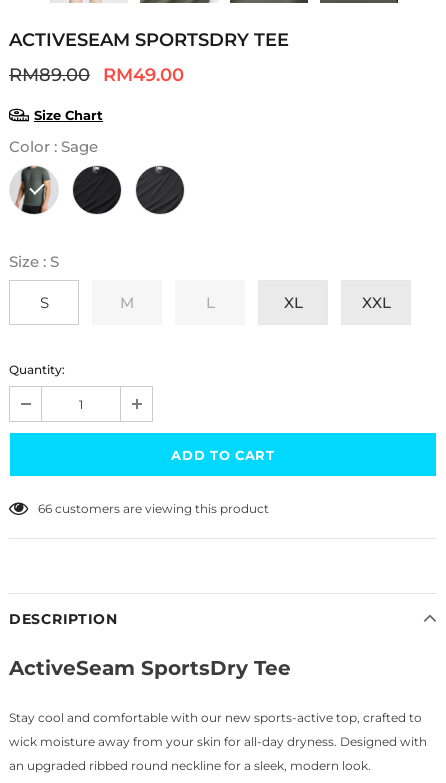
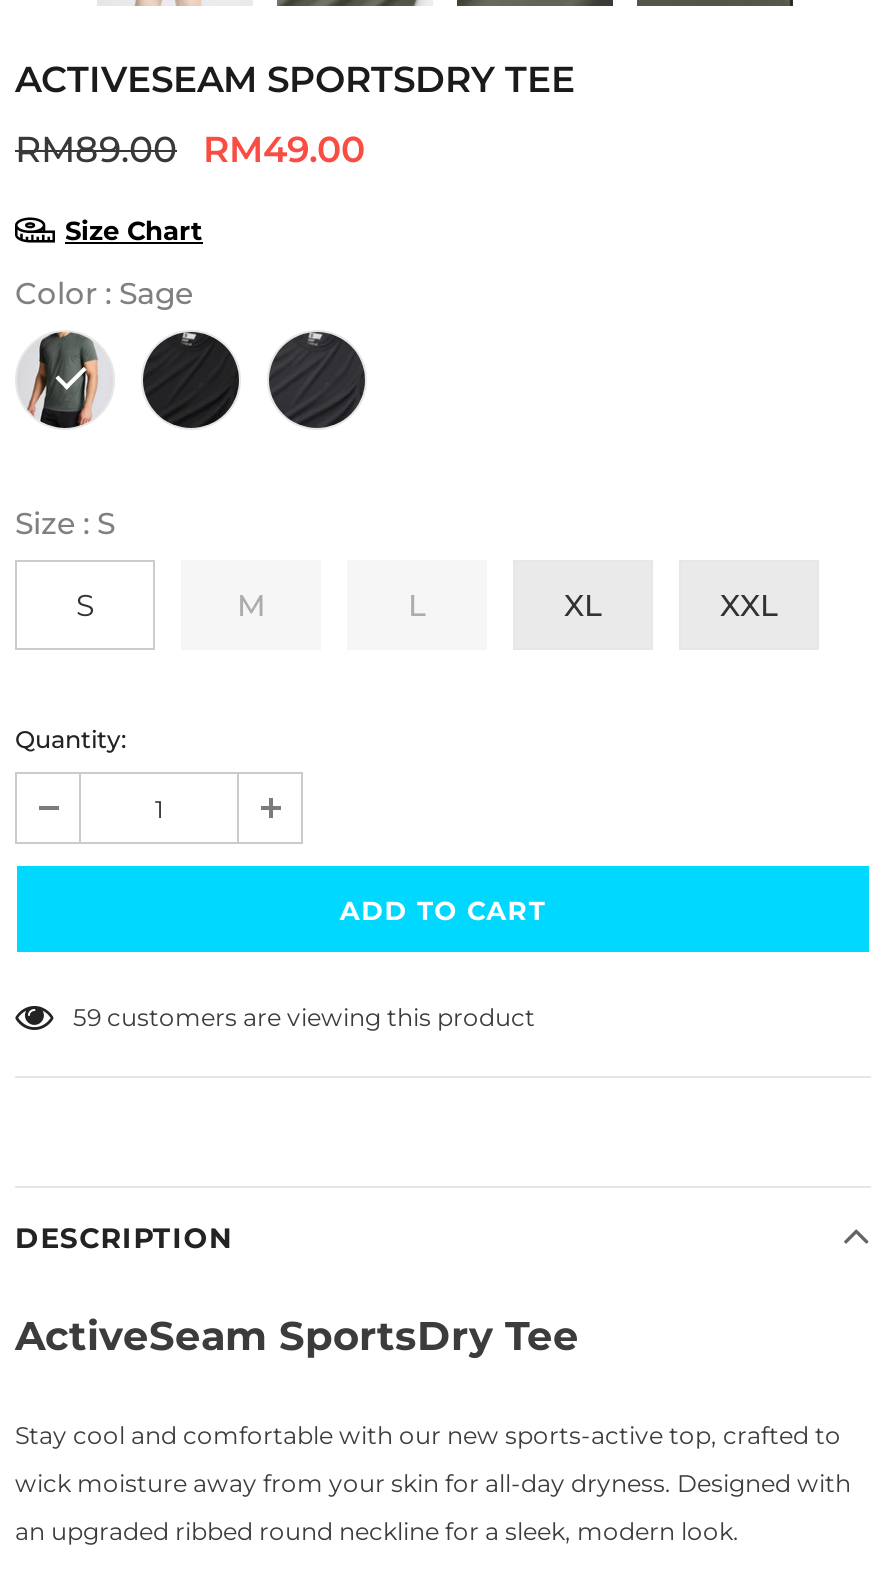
- 66 customers are viewing this product
+ 59 customers are viewing this product
